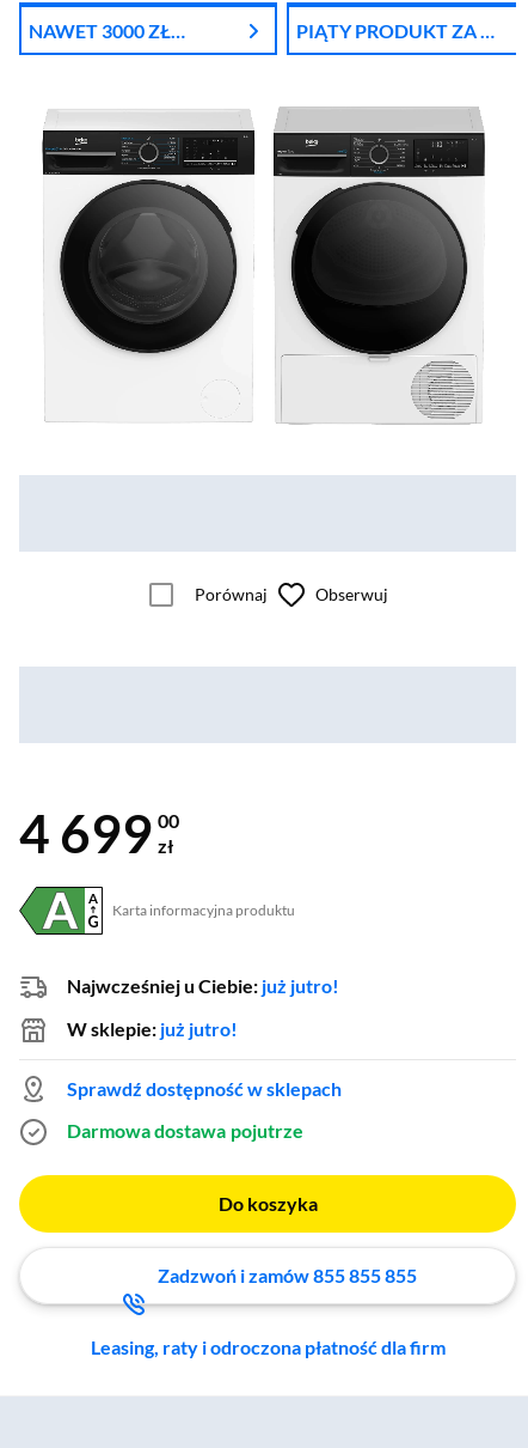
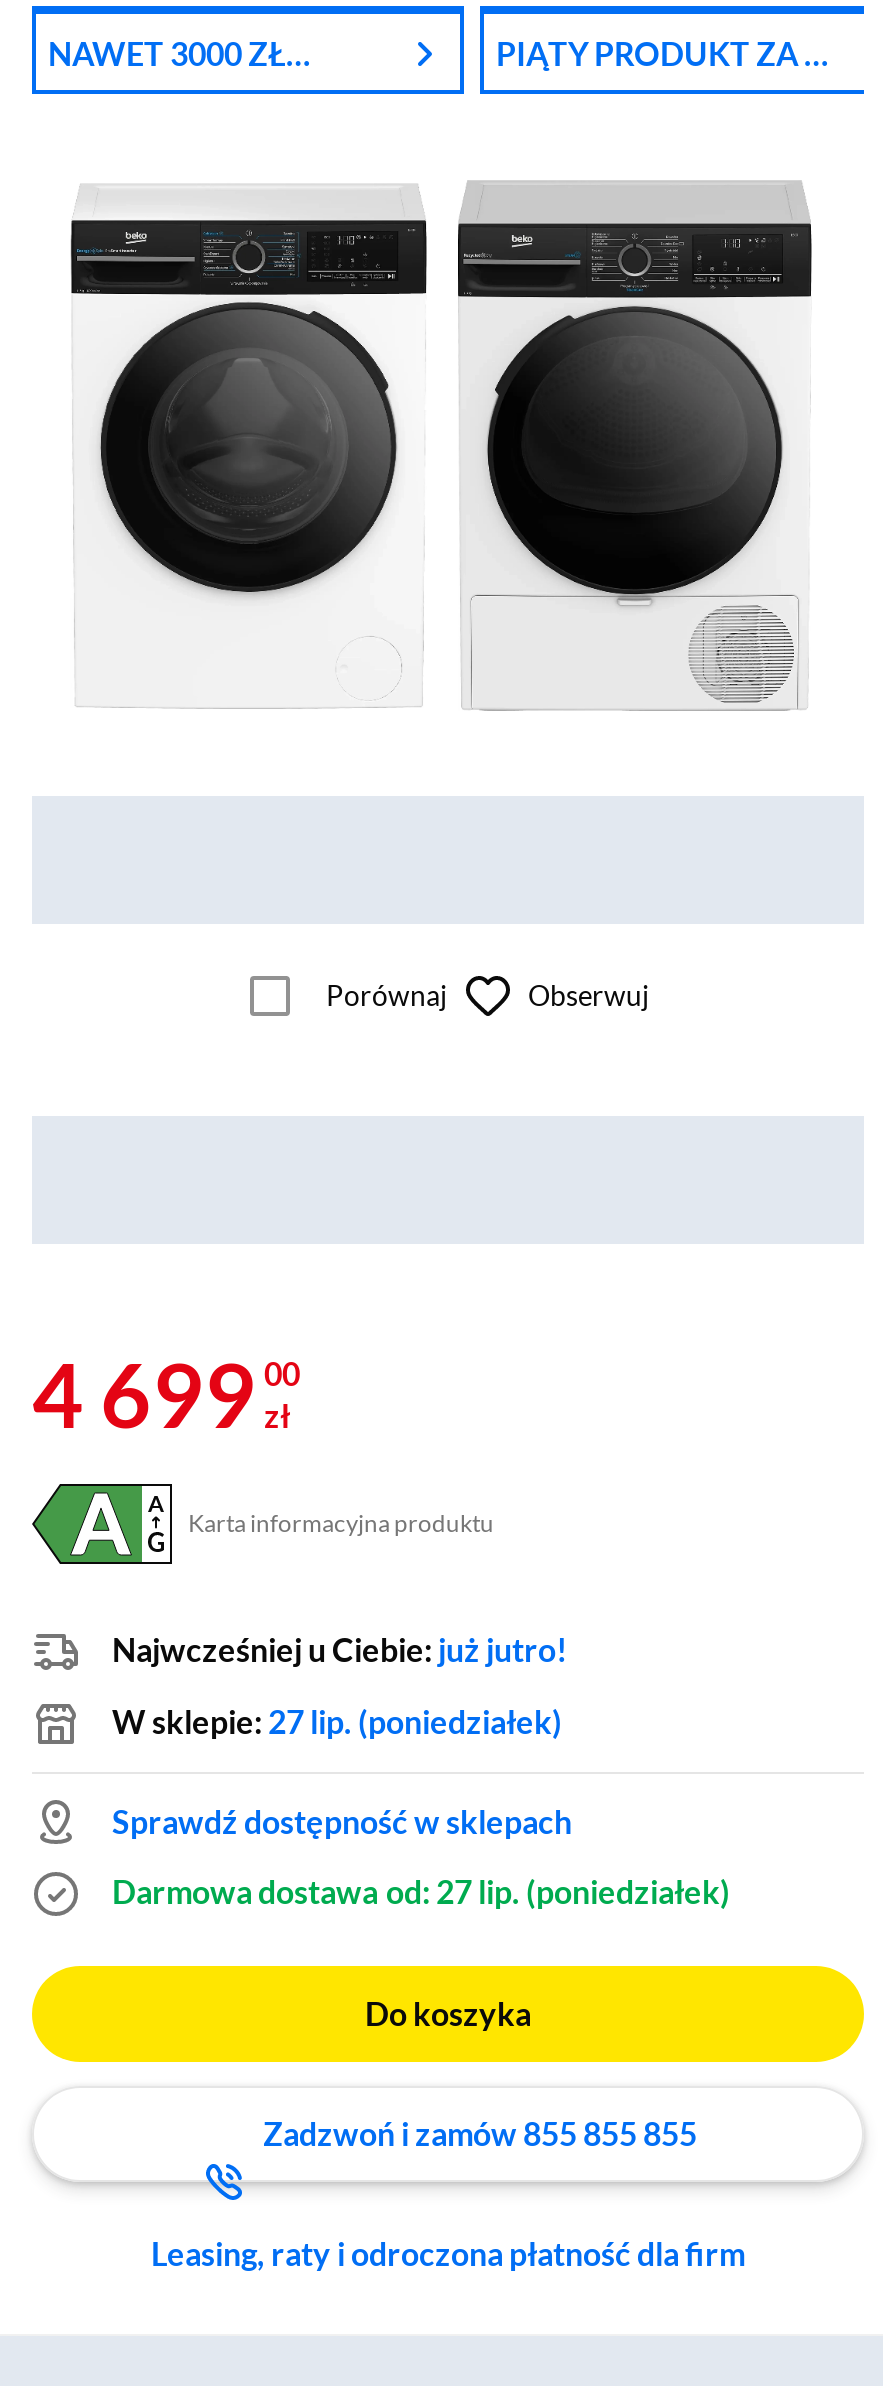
- W sklepie: już jutro!
+ W sklepie: 27 lip. (poniedziałek)

- Darmowa dostawa pojutrze
+ Darmowa dostawa od: 27 lip. (poniedziałek)
